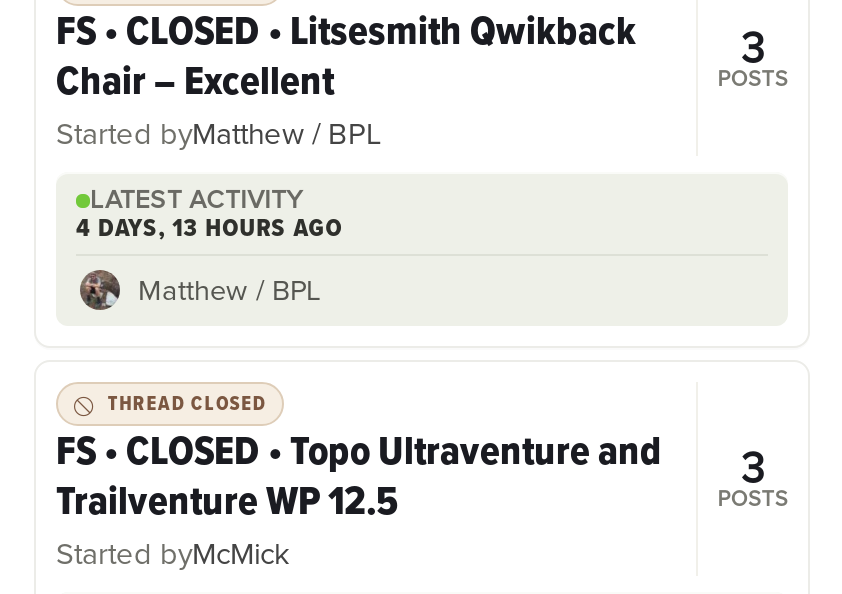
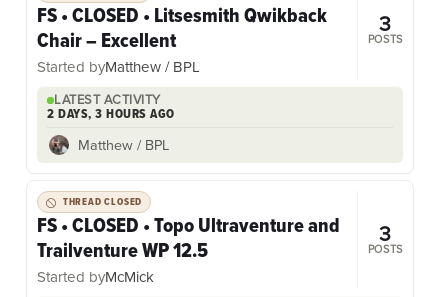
- 4 DAYS, 13 HOURS AGO
+ 2 DAYS, 3 HOURS AGO
